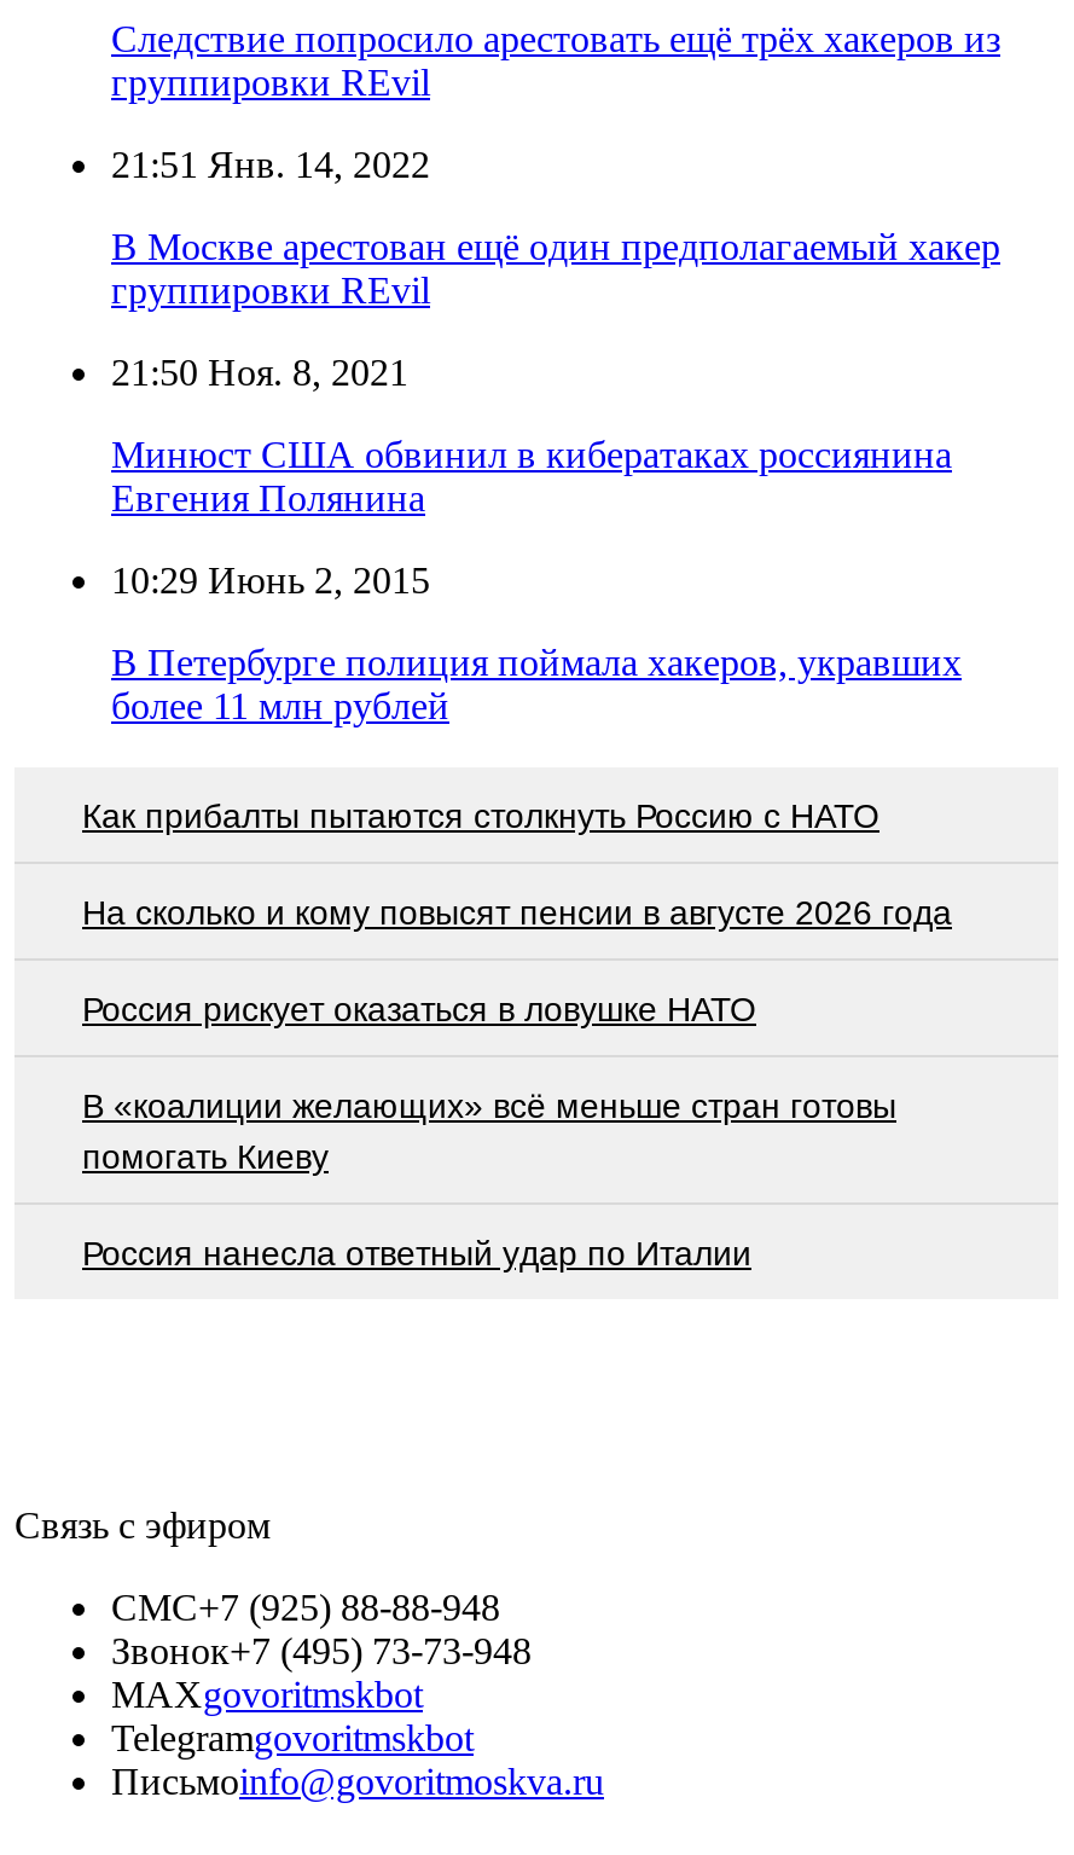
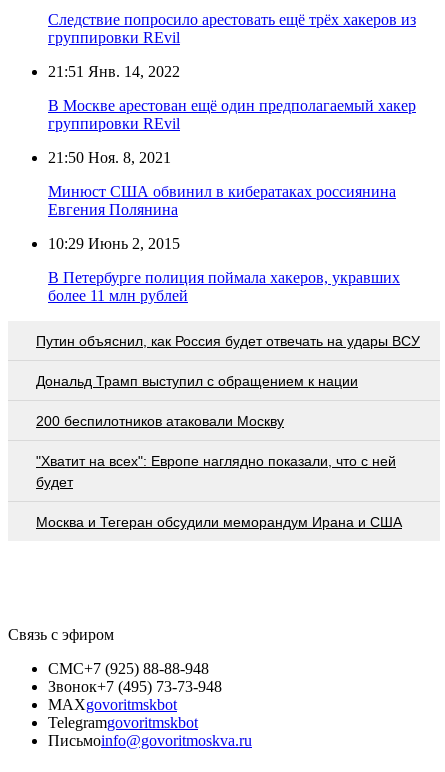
- Как прибалты пытаются столкнуть Россию с НАТО
+ Путин объяснил, как Россия будет отвечать на удары ВСУ

- На сколько и кому повысят пенсии в августе 2026 года
+ Дональд Трамп выступил с обращением к нации

- Россия рискует оказаться в ловушке НАТО
+ 200 беспилотников атаковали Москву

- В «коалиции желающих» всё меньше стран готовы
- помогать Киеву
+ "Хватит на всех": Европе наглядно показали, что с ней
+ будет

- Россия нанесла ответный удар по Италии
+ Москва и Тегеран обсудили меморандум Ирана и США
